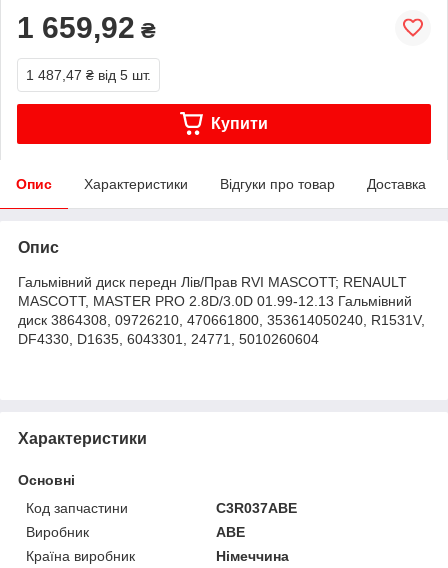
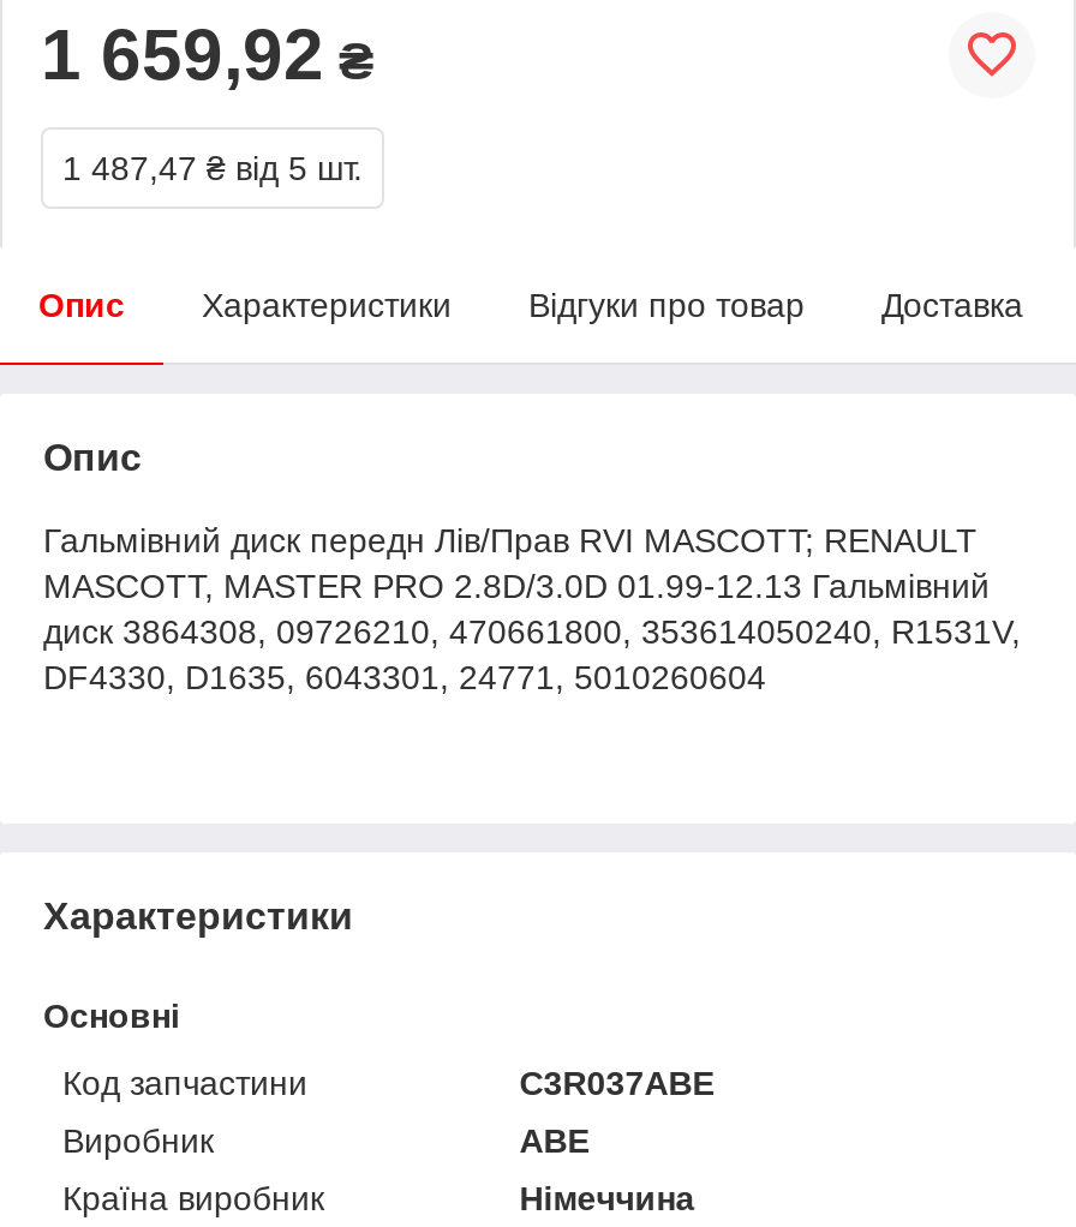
- Купити
